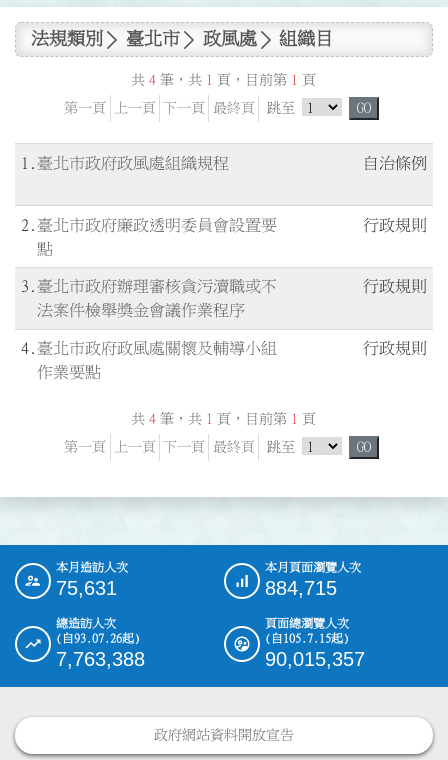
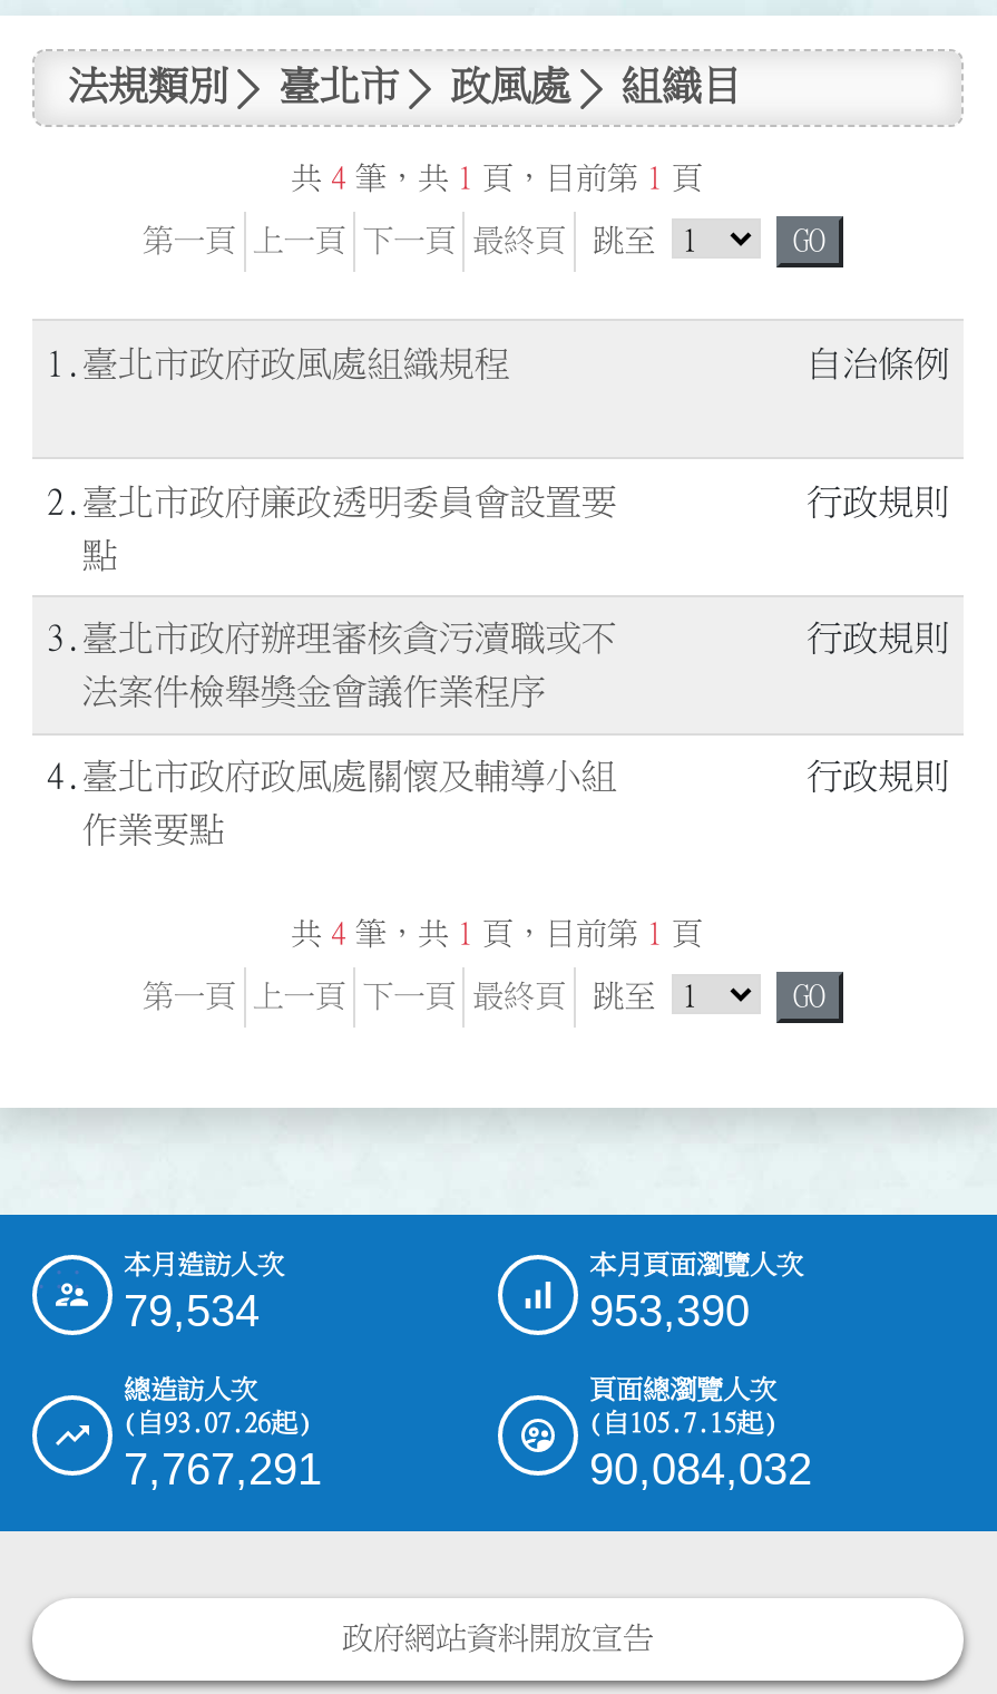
- 75,631
+ 79,534

- 884,715
+ 953,390

- 7,763,388
+ 7,767,291

- 90,015,357
+ 90,084,032
